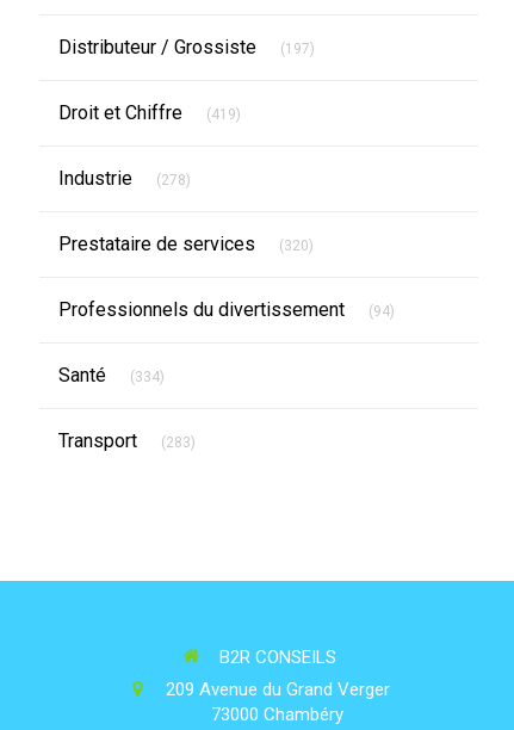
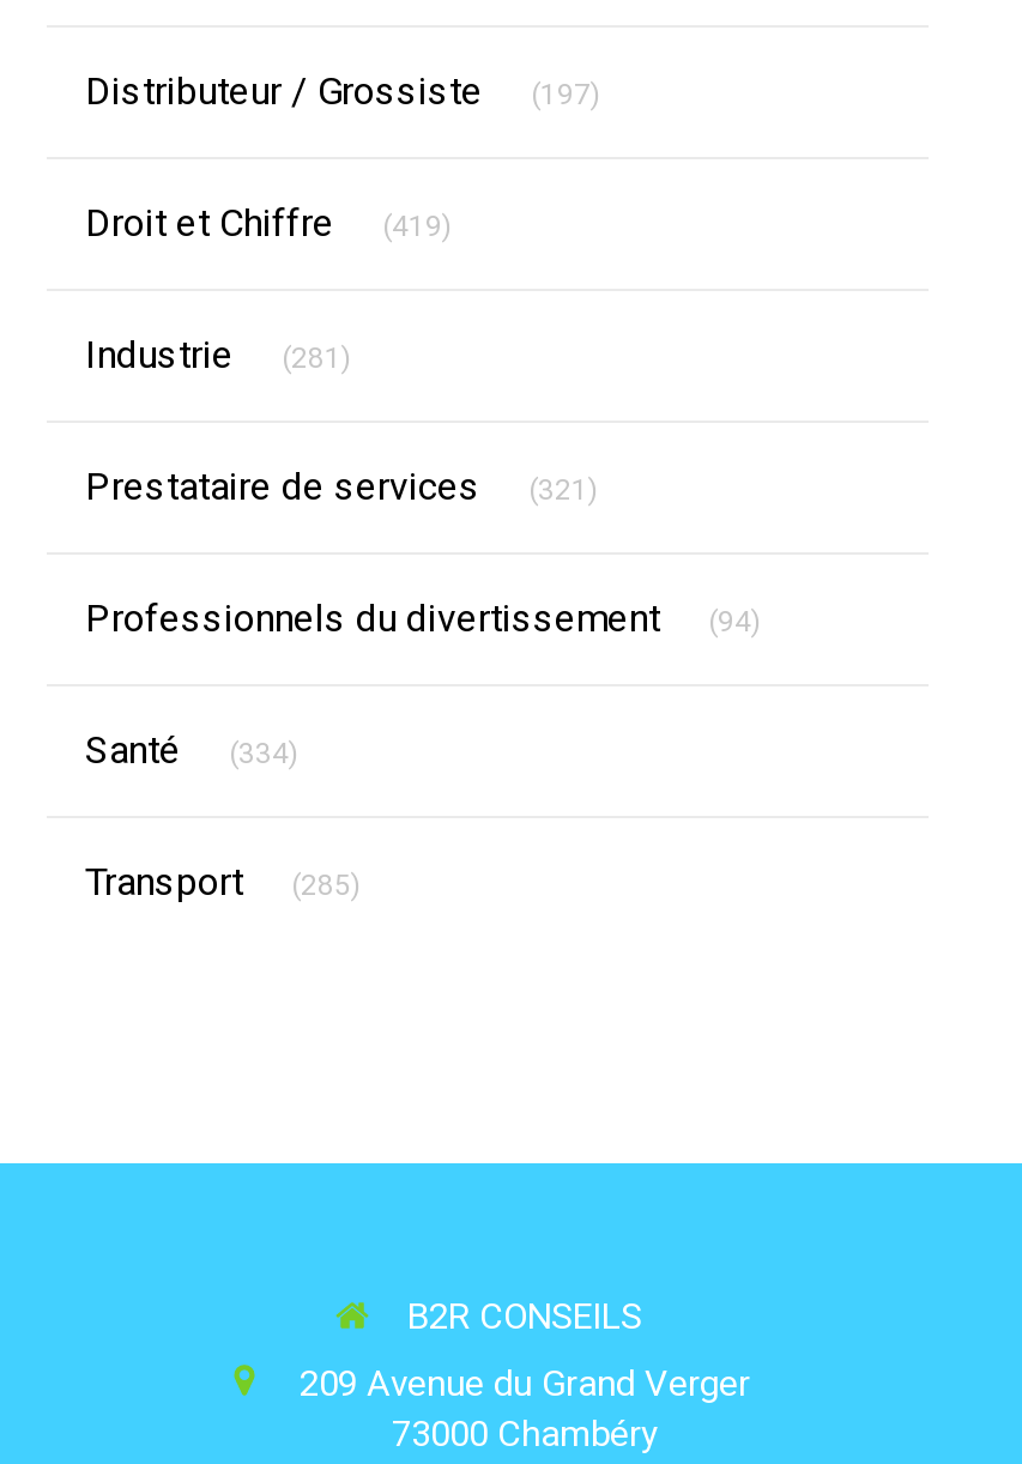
- Industrie (278)
+ Industrie (281)

- Prestataire de services (320)
+ Prestataire de services (321)

- Transport (283)
+ Transport (285)
